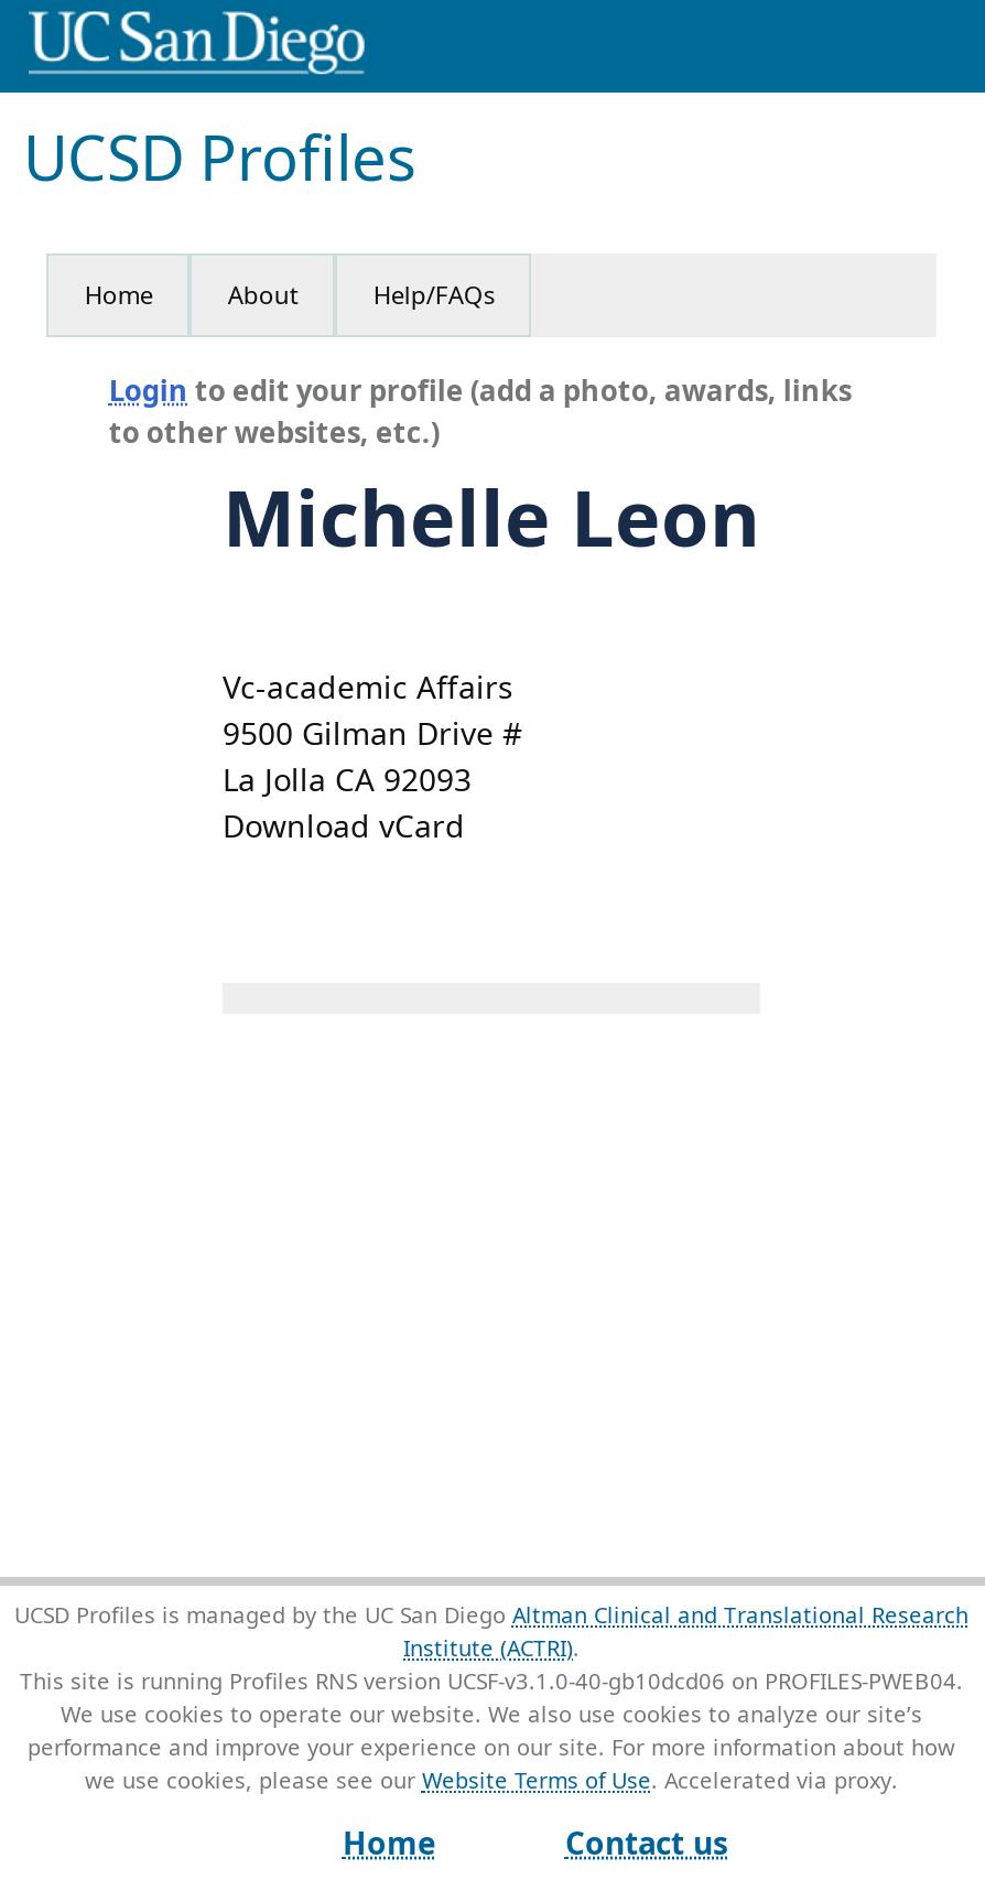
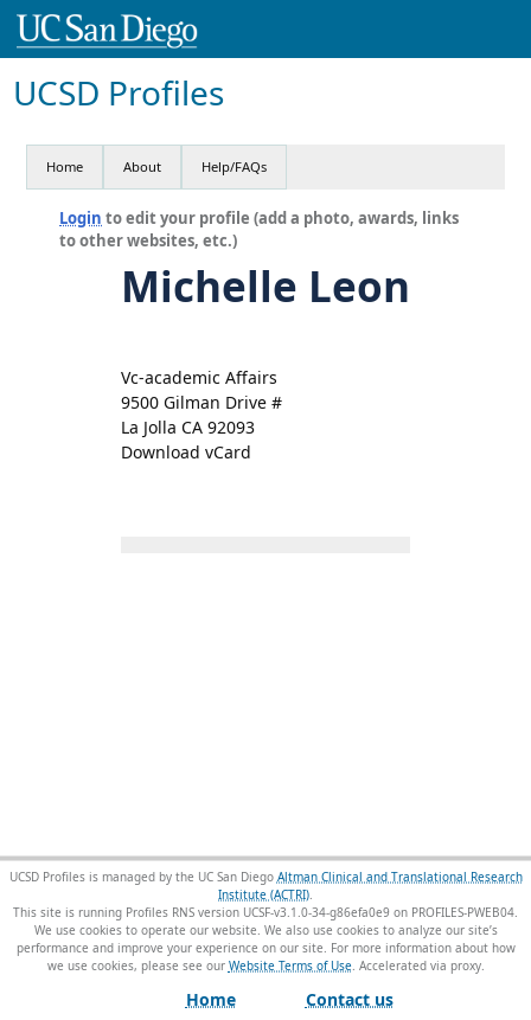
- This site is running Profiles RNS version UCSF-v3.1.0-40-gb10dcd06 on PROFILES-PWEB04.
+ This site is running Profiles RNS version UCSF-v3.1.0-34-g86efa0e9 on PROFILES-PWEB04.
